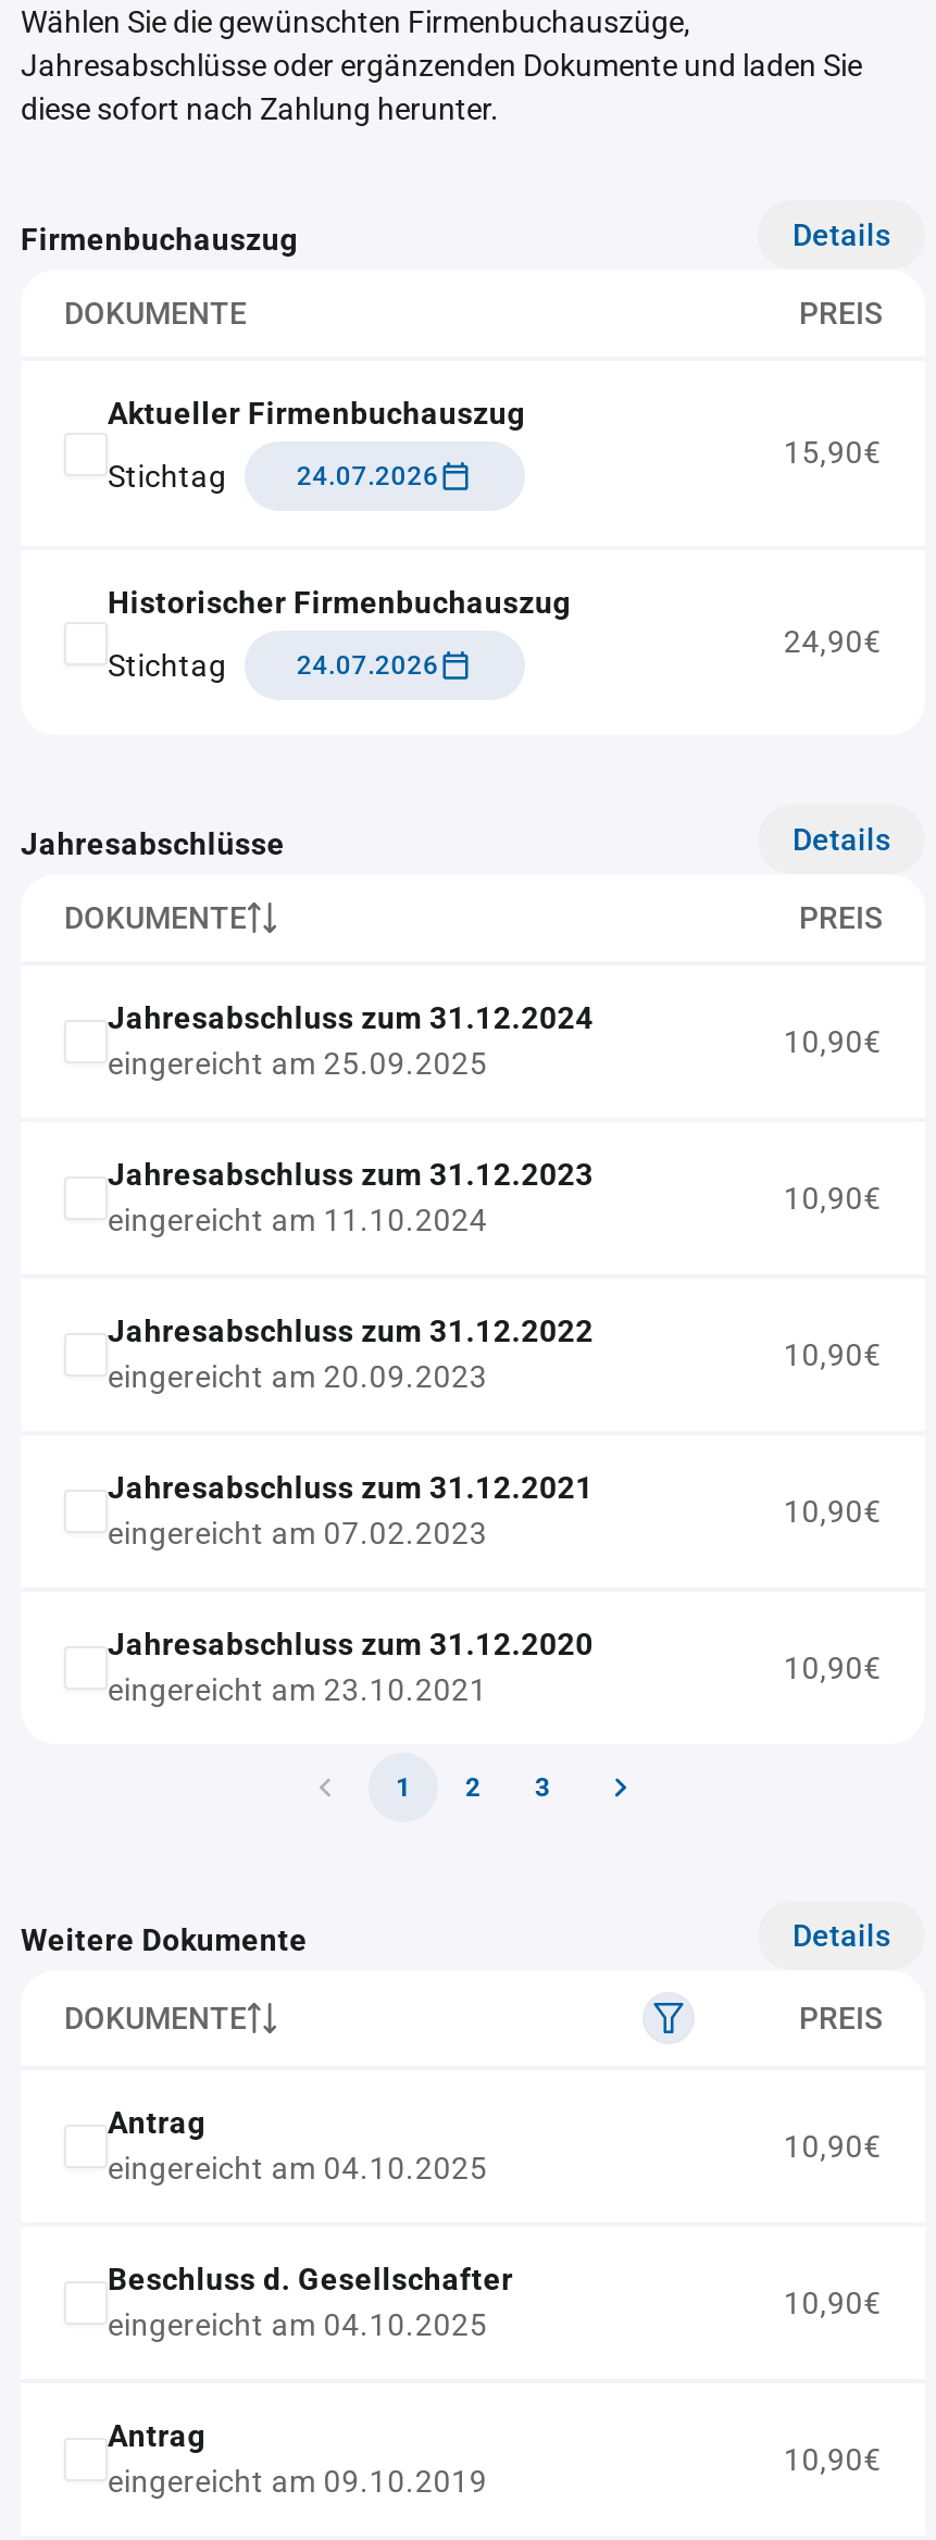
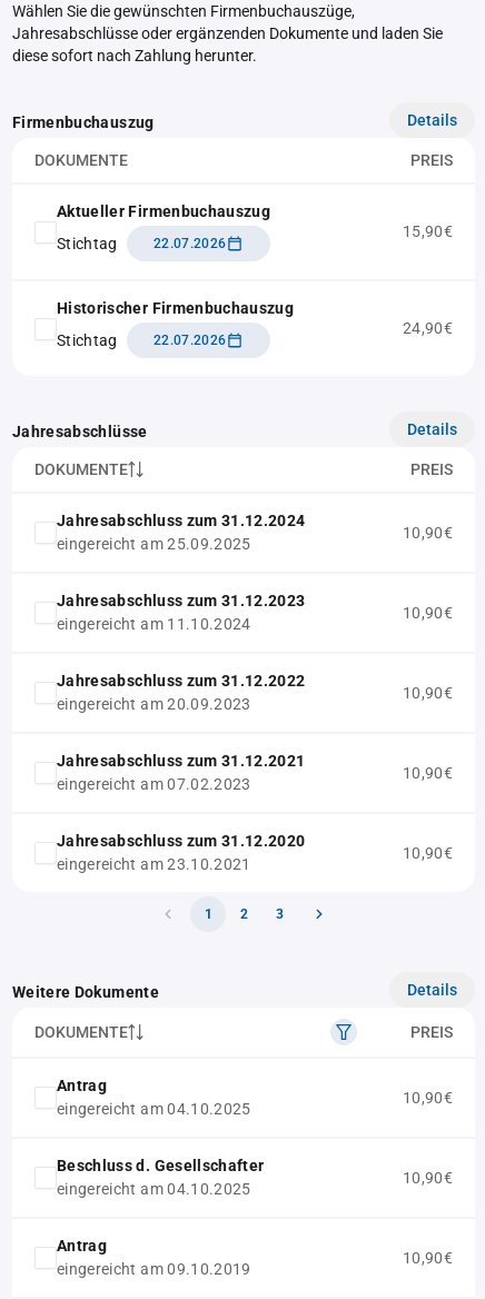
- 24.07.2026
+ 22.07.2026

- 24.07.2026
+ 22.07.2026
